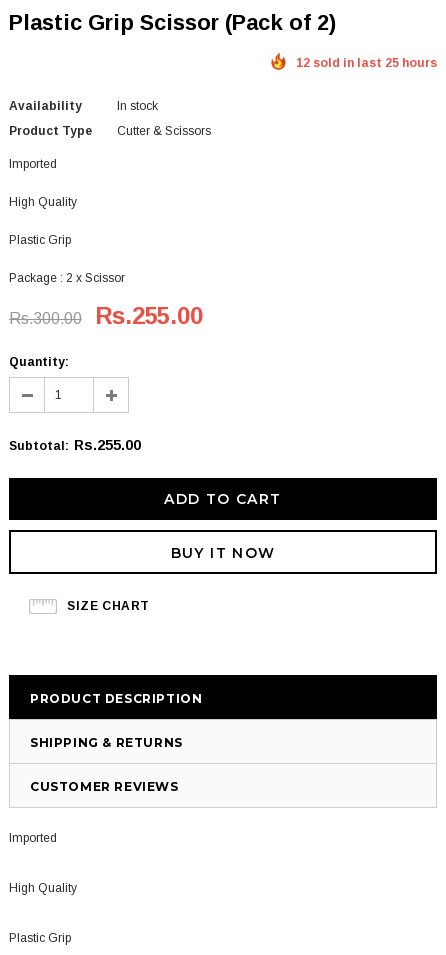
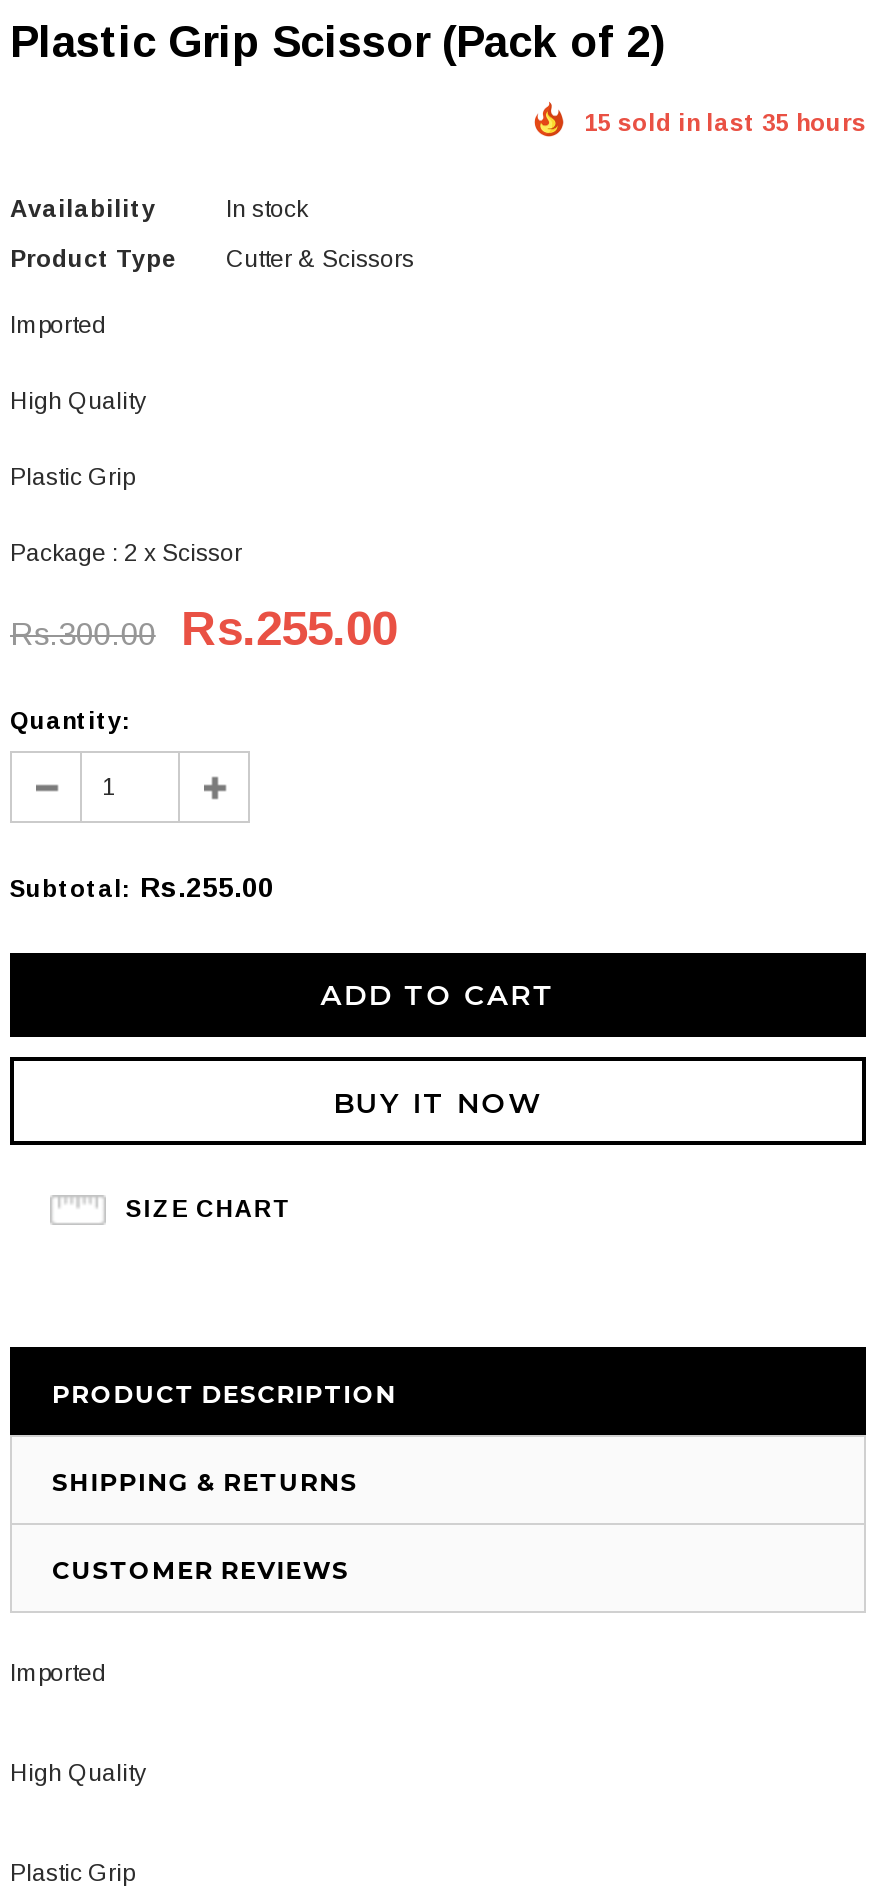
- 12 sold in last 25 hours
+ 15 sold in last 35 hours
